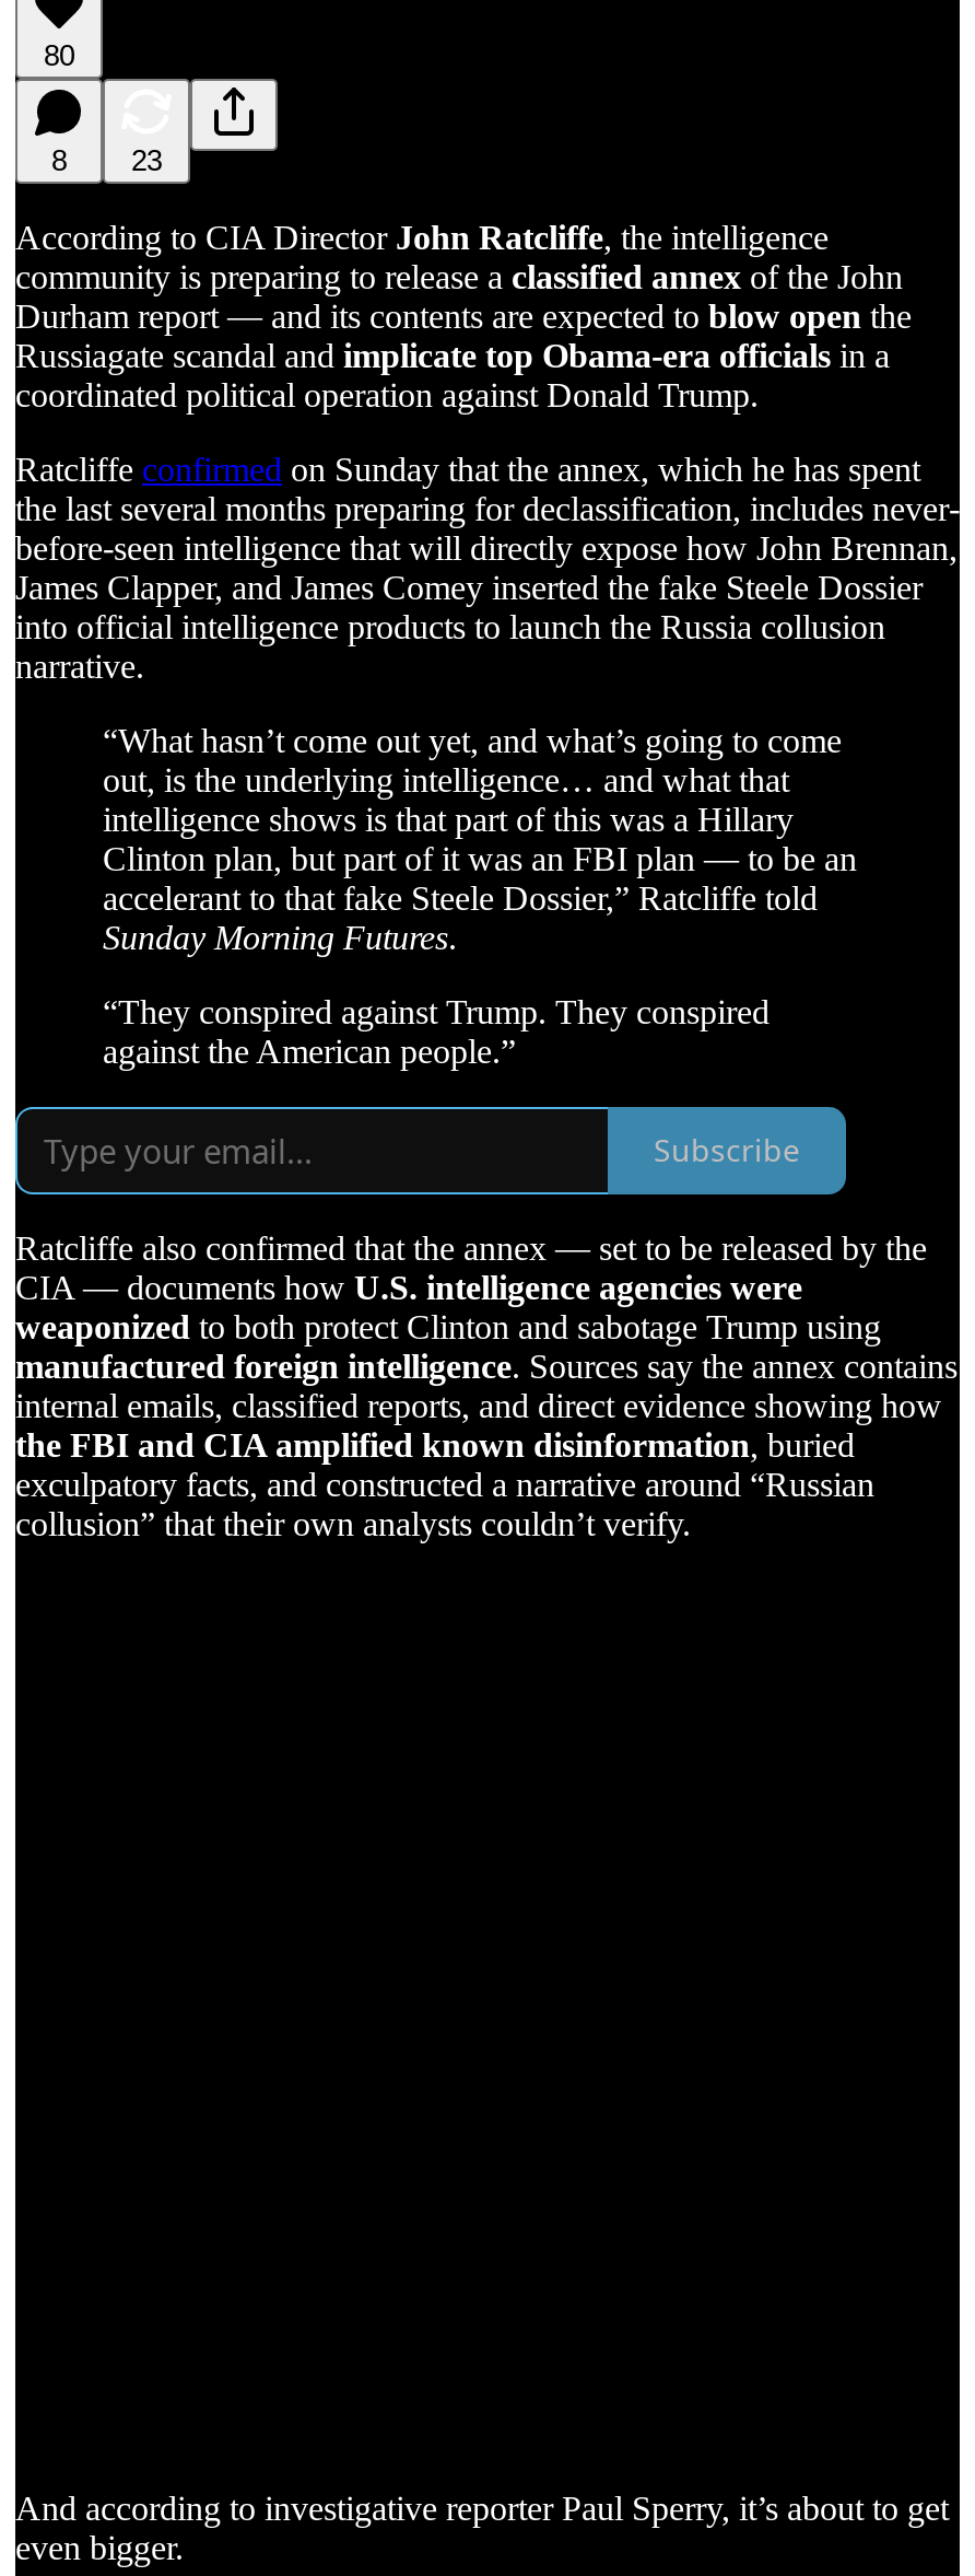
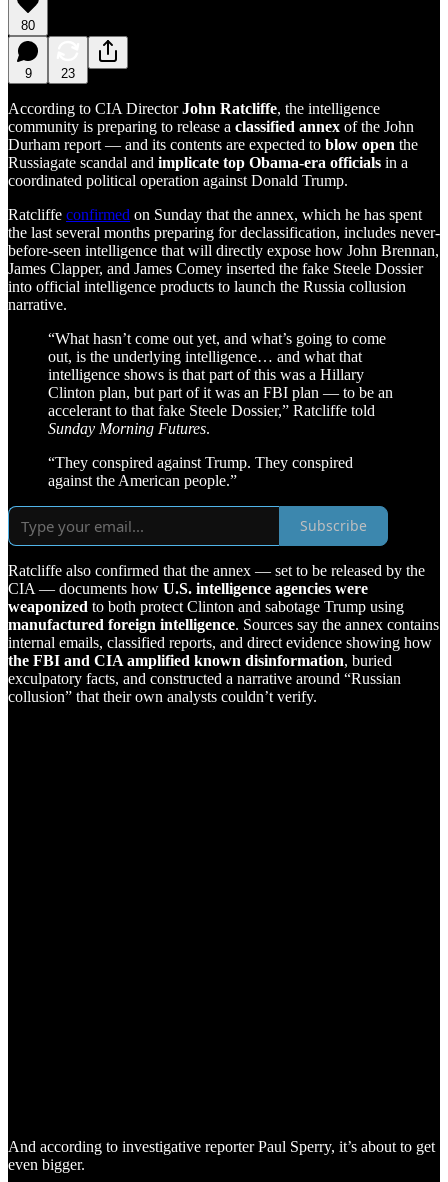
- 8 23
+ 9 23
